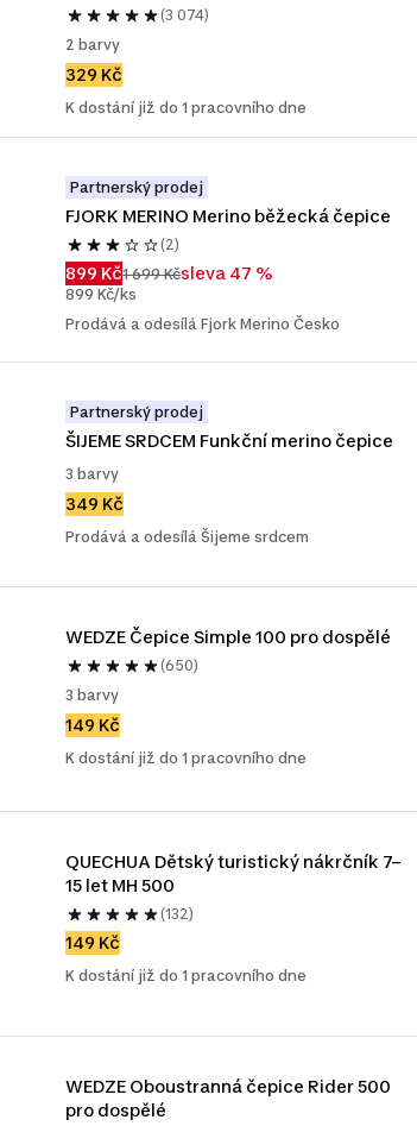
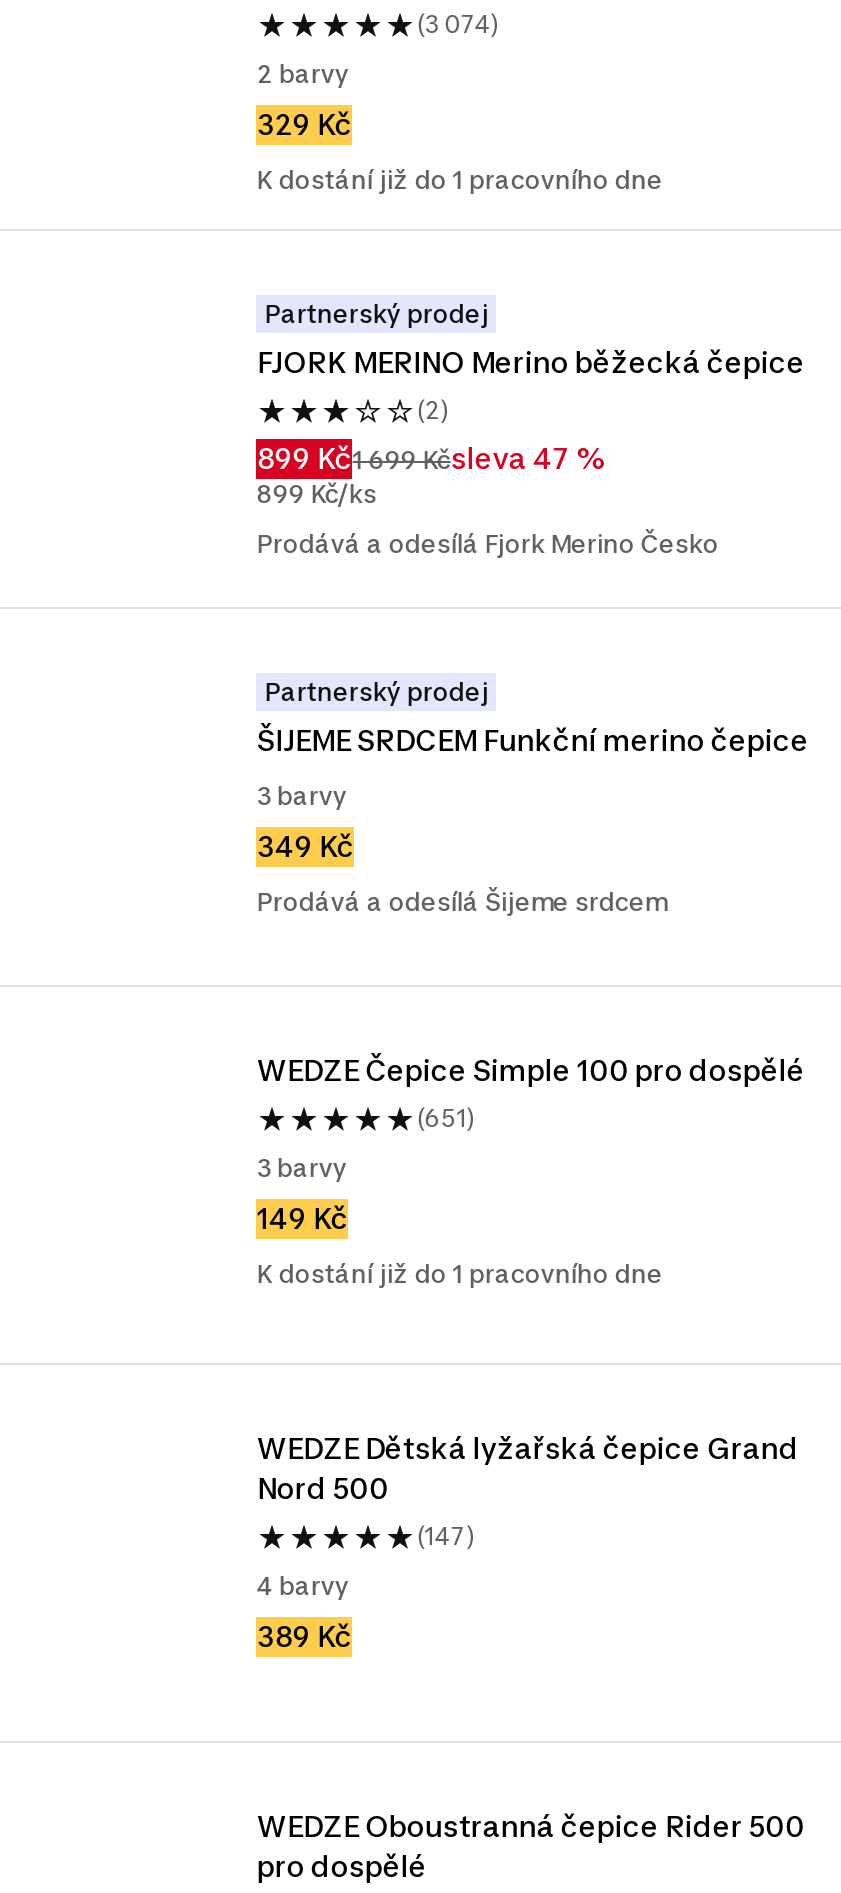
- (650)
+ (651)

- QUECHUA Dětský turistický nákrčník 7–
- 15 let MH 500
+ WEDZE Dětská lyžařská čepice Grand
+ Nord 500

- (132)
+ (147)

- 149 Kč
+ 4 barvy

- K dostání již do 1 pracovního dne
+ 389 Kč
